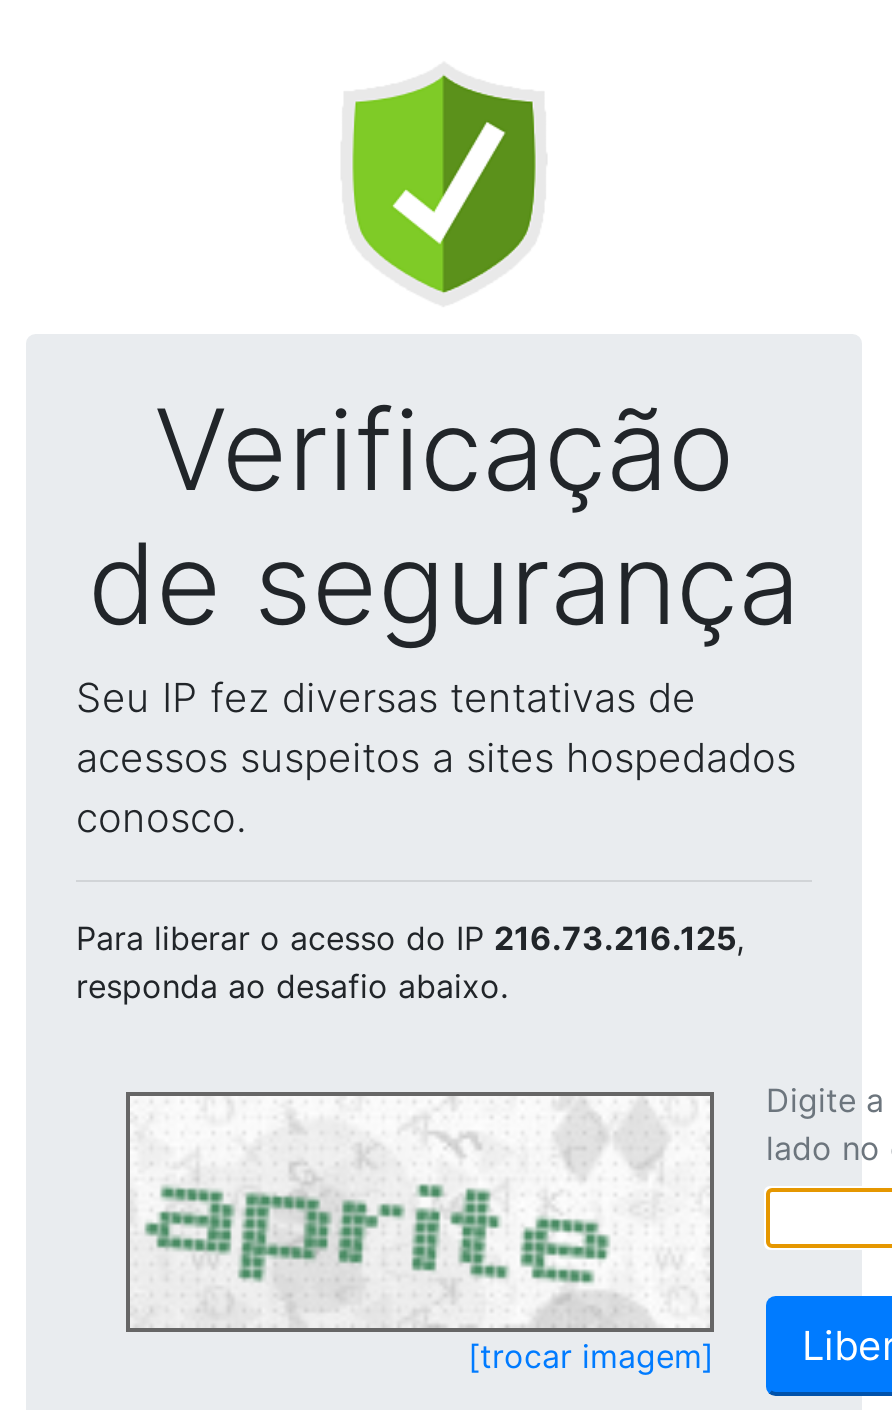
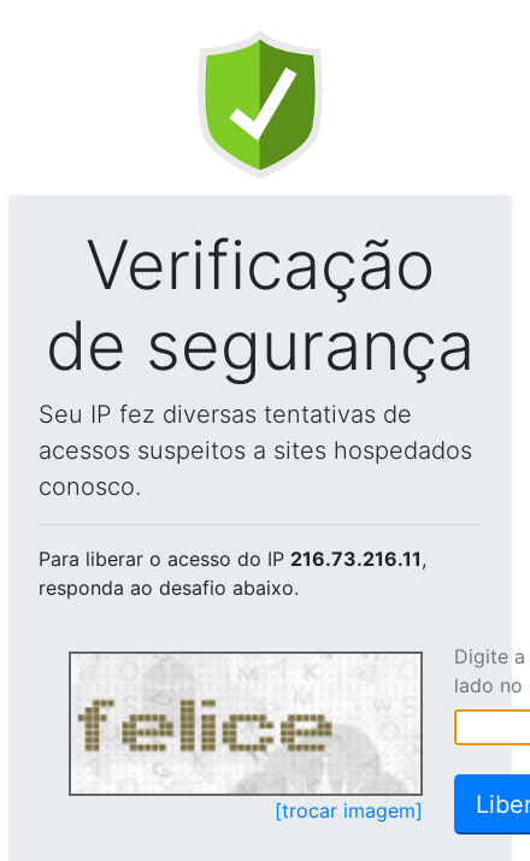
- Para liberar o acesso do IP 216.73.216.125,
+ Para liberar o acesso do IP 216.73.216.11,

- [image]
+ [image]
